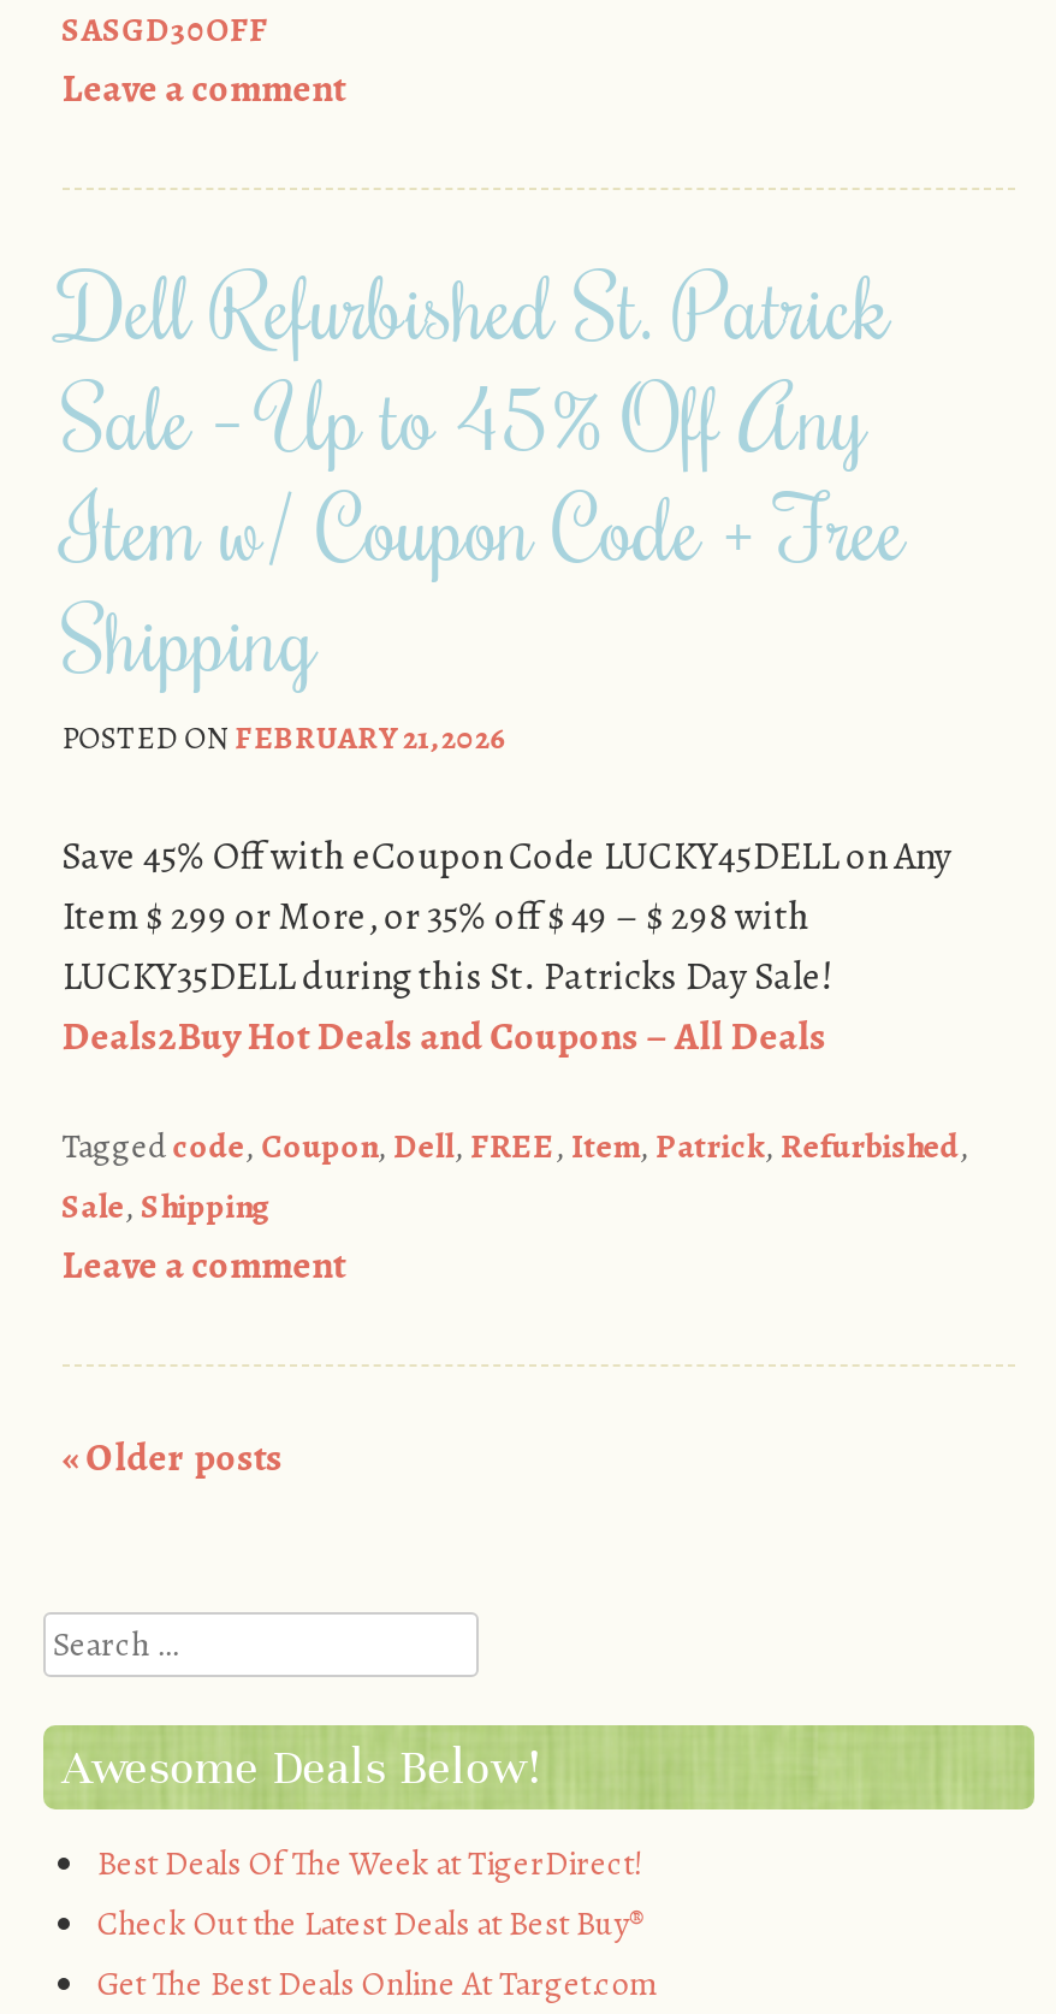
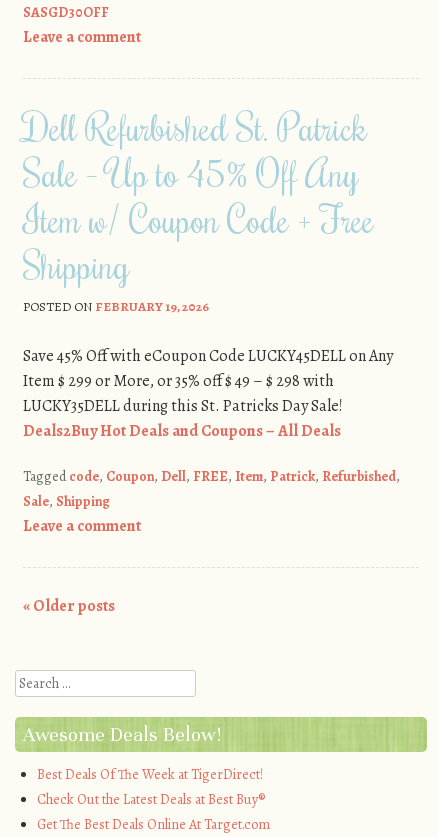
- POSTED ON FEBRUARY 21, 2026
+ POSTED ON FEBRUARY 19, 2026
